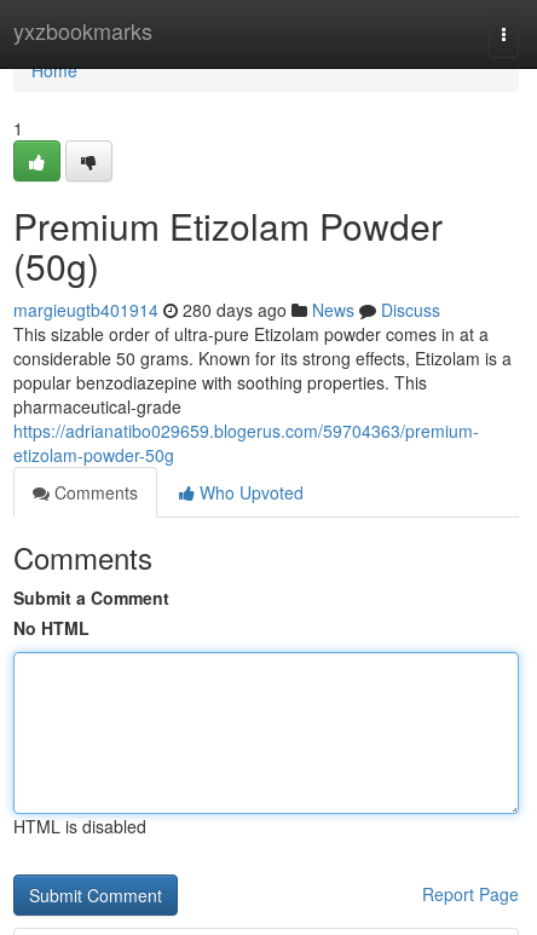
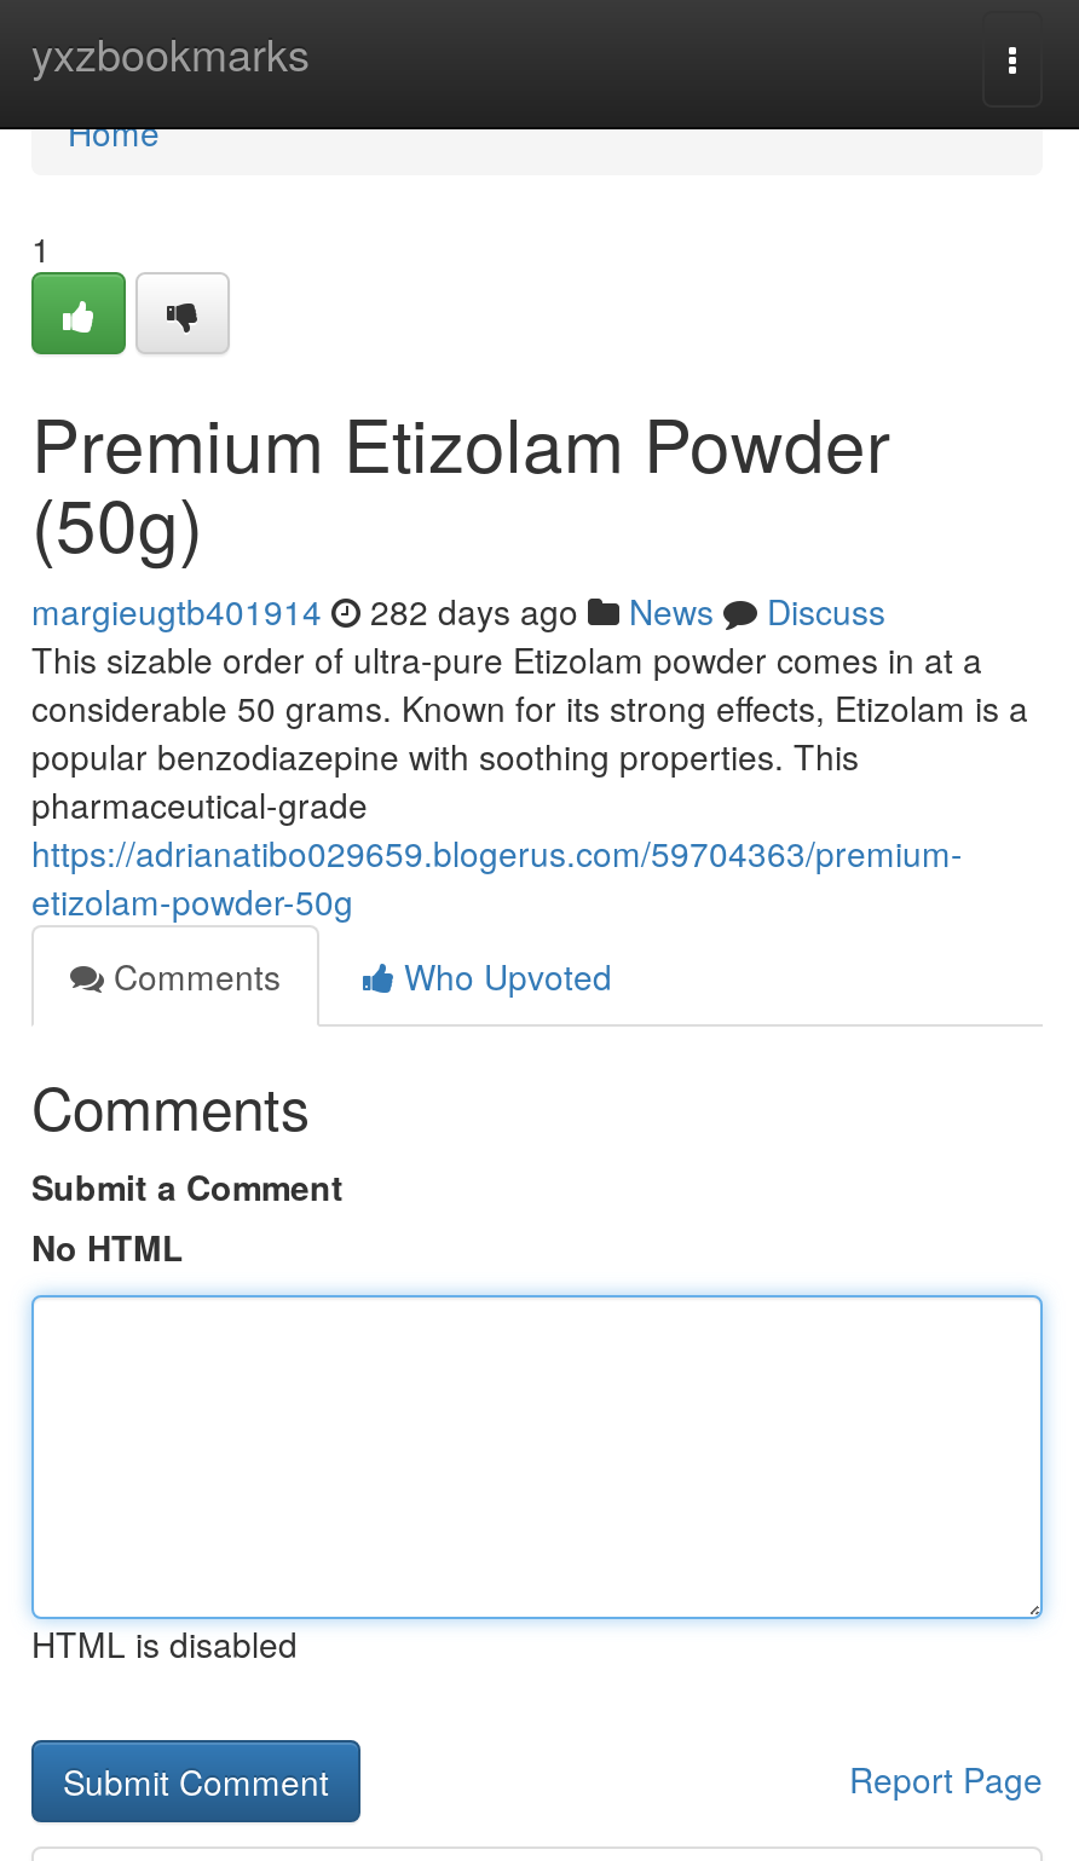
- margieugtb401914 280 days ago News Discuss
+ margieugtb401914 282 days ago News Discuss
